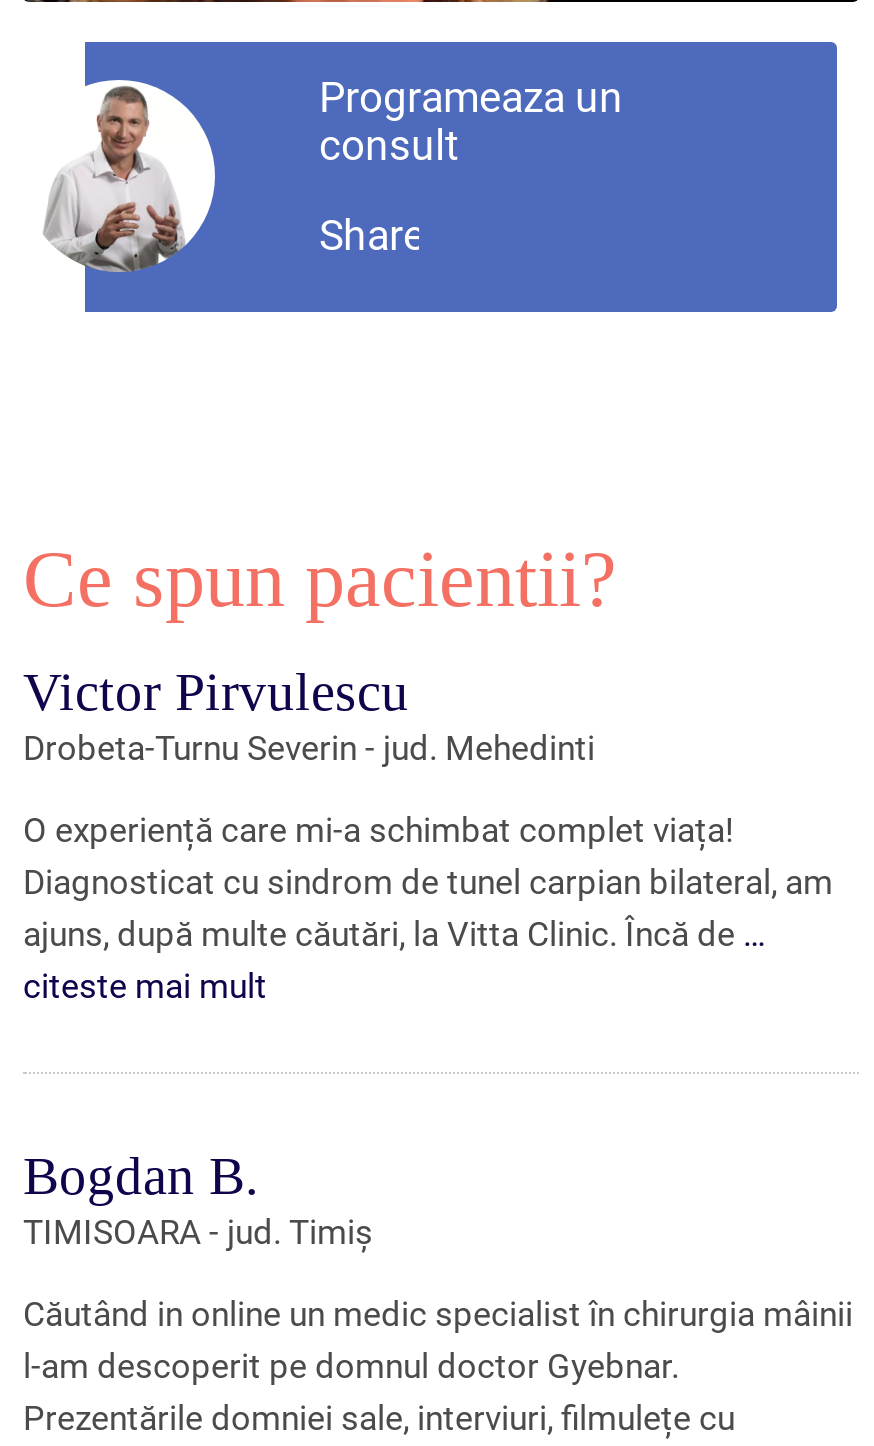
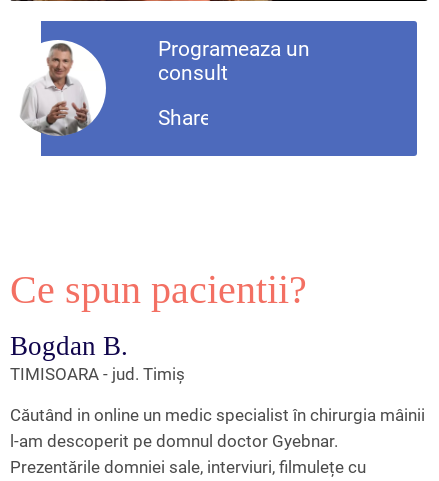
- Victor Pirvulescu
- Drobeta-Turnu Severin - jud. Mehedinti
- O experiență care mi-a schimbat complet viața!
- Diagnosticat cu sindrom de tunel carpian bilateral, am
- ajuns, după multe căutări, la Vitta Clinic. Încă de …
- citeste mai mult
